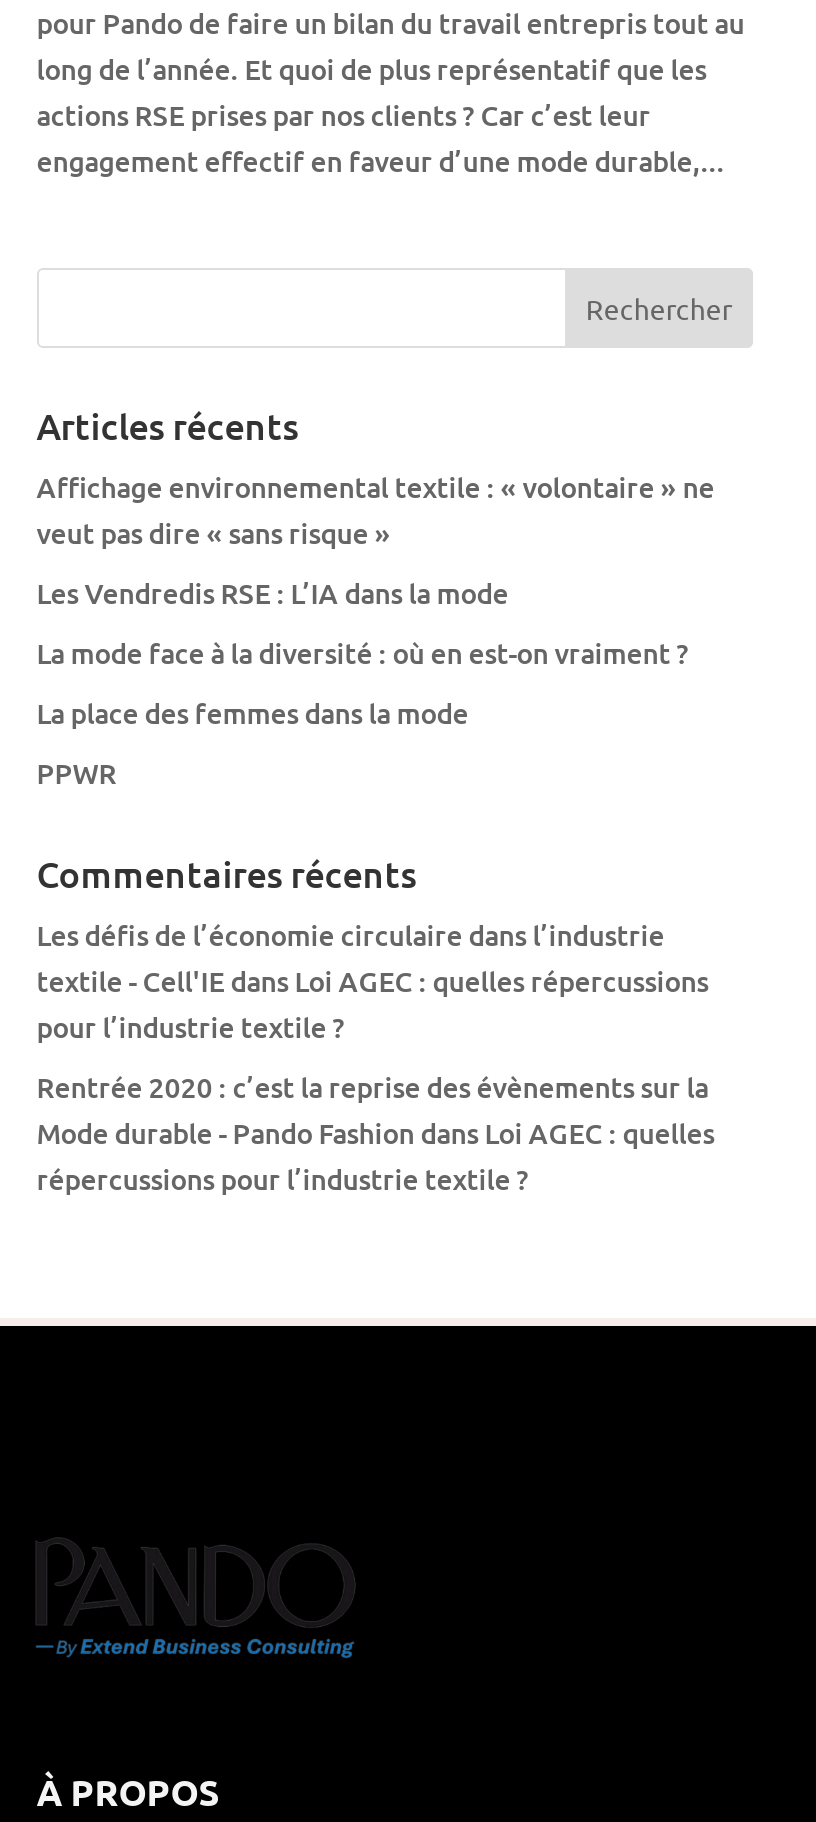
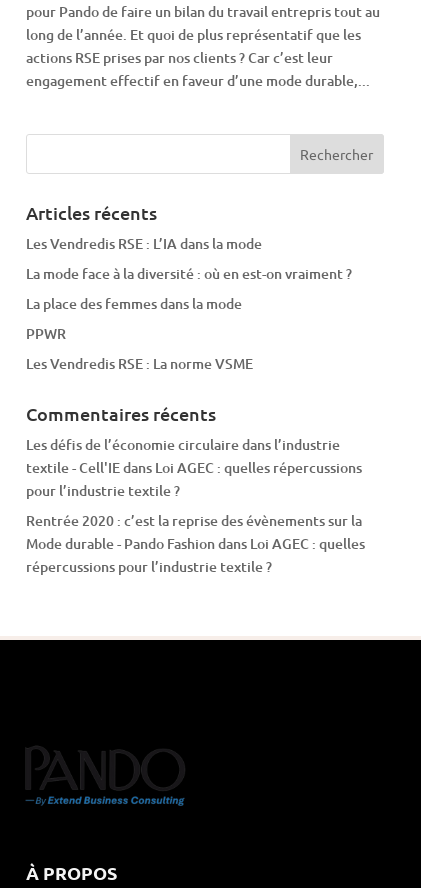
- Affichage environnemental textile : « volontaire » ne
- veut pas dire « sans risque »

moved up: Les Vendredis RSE : L’IA dans la mode | La mode face à la diversité : où en est-on vraiment ? | La place des femmes dans la mode | PPWR

+ Les Vendredis RSE : La norme VSME
